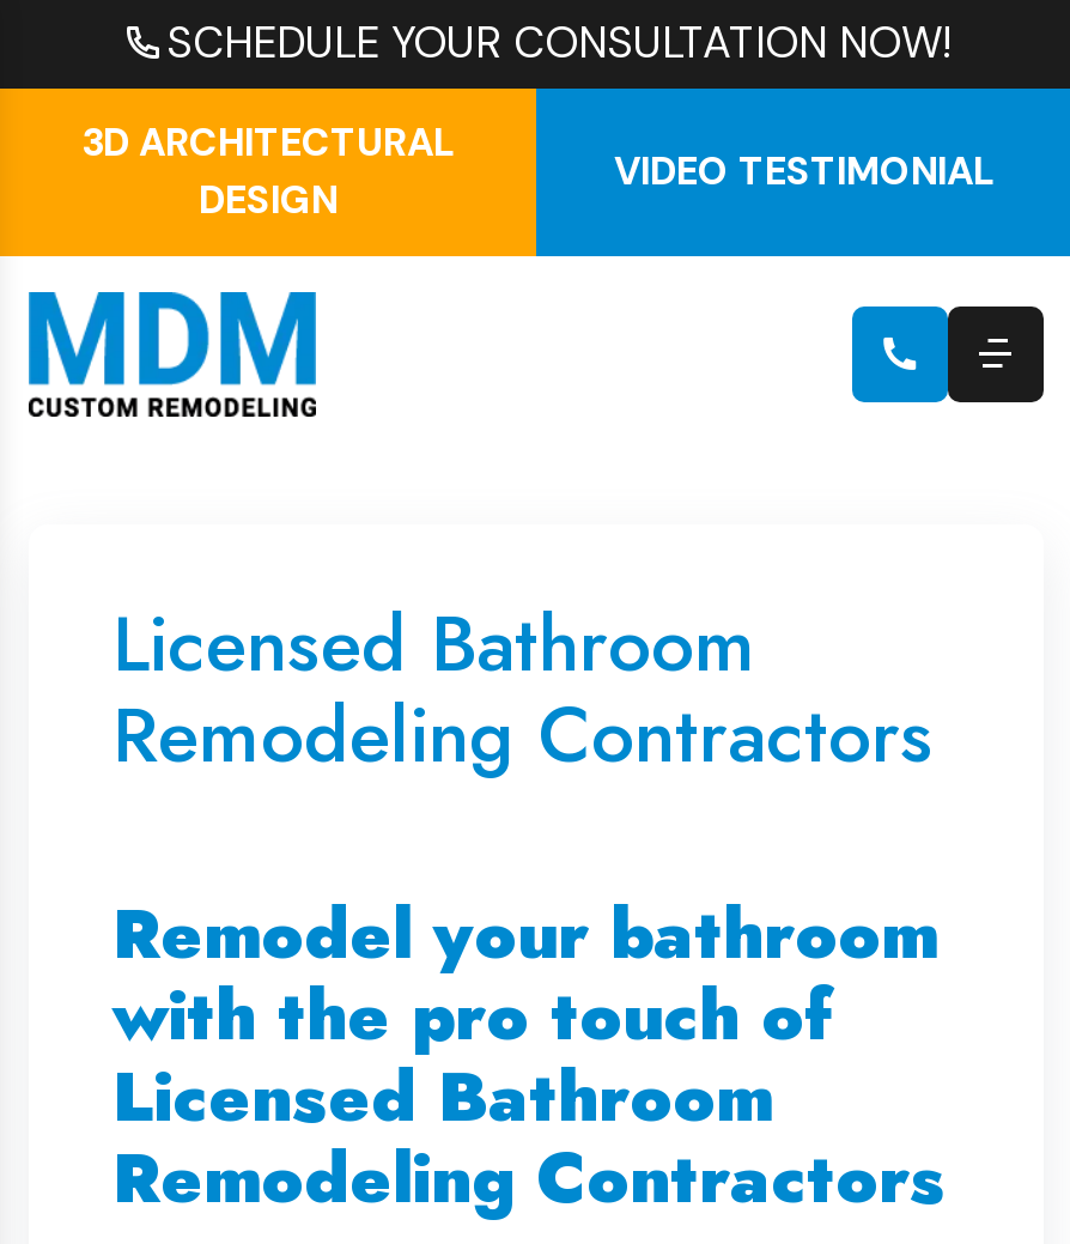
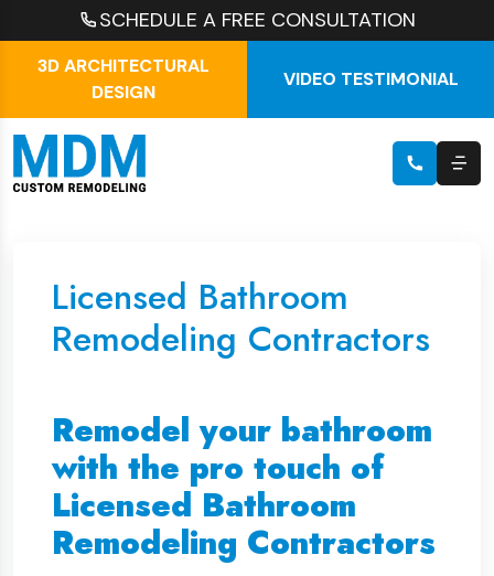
- SCHEDULE YOUR CONSULTATION NOW!
+ SCHEDULE A FREE CONSULTATION
